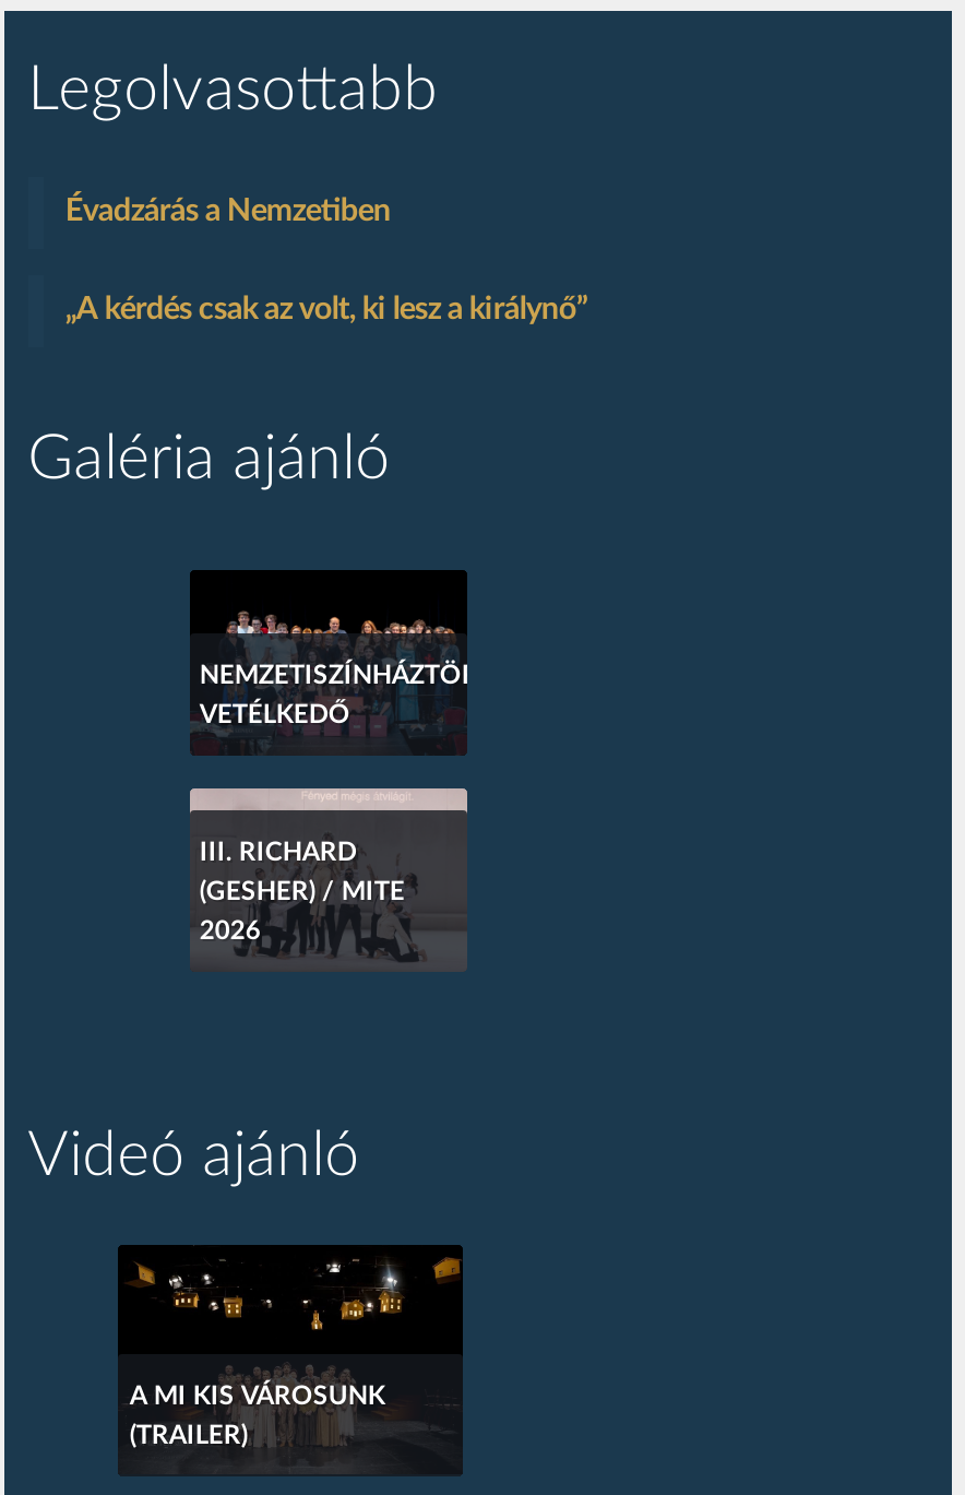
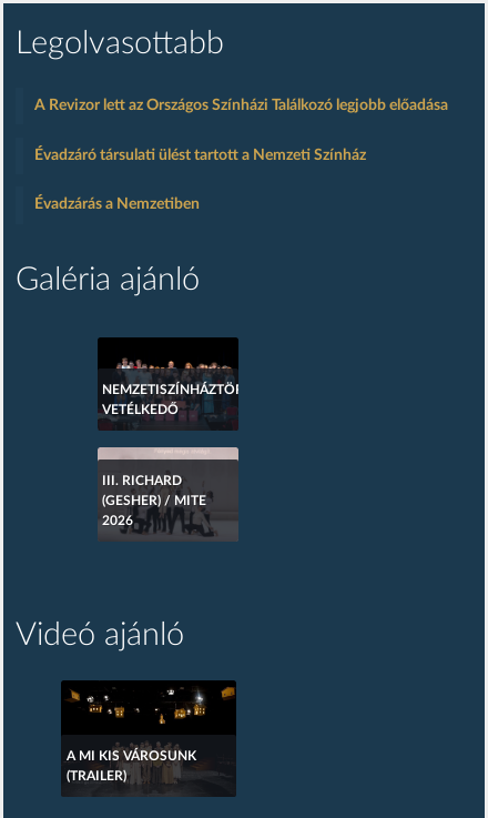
+ A Revizor lett az Országos Színházi Találkozó legjobb előadása
+ Évadzáró társulati ülést tartott a Nemzeti Színház

moved down: Évadzárás a Nemzetiben

- „A kérdés csak az volt, ki lesz a királynő”
